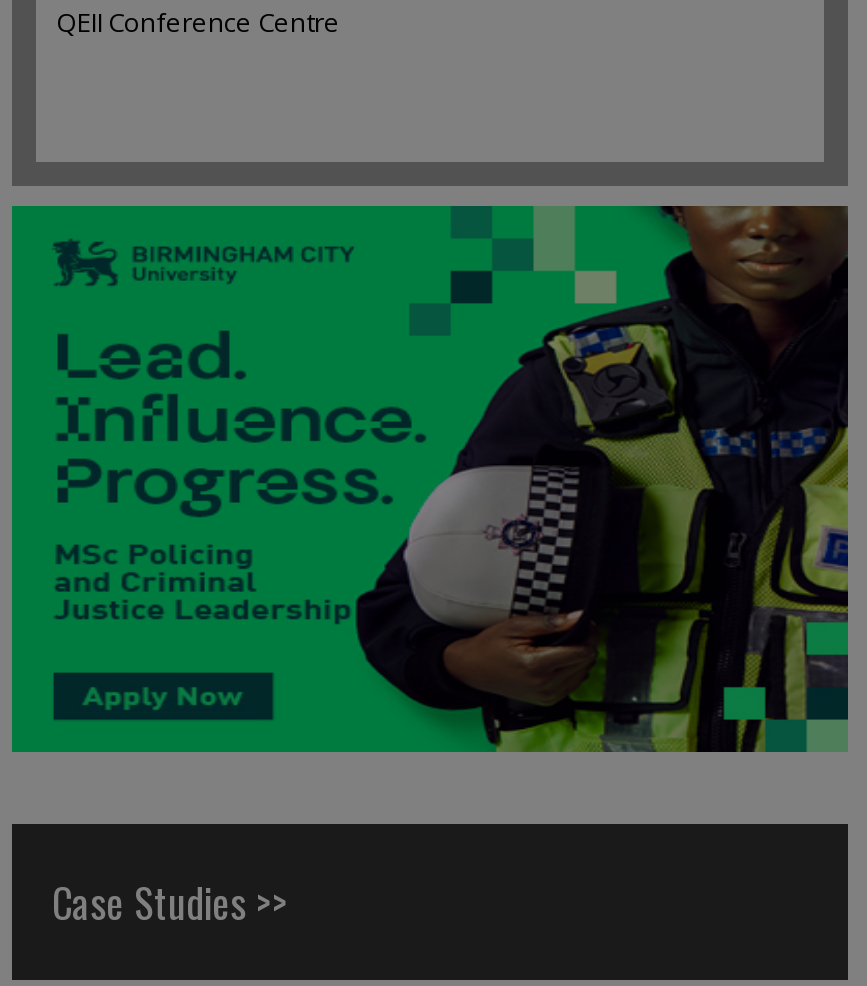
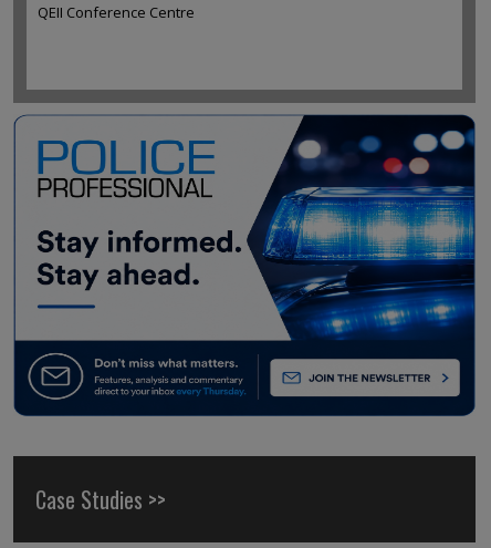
- [image]
+ [image]
